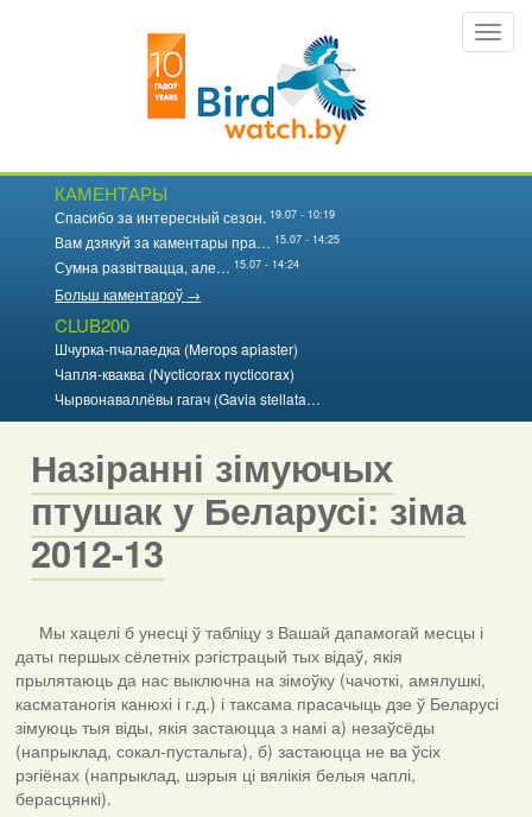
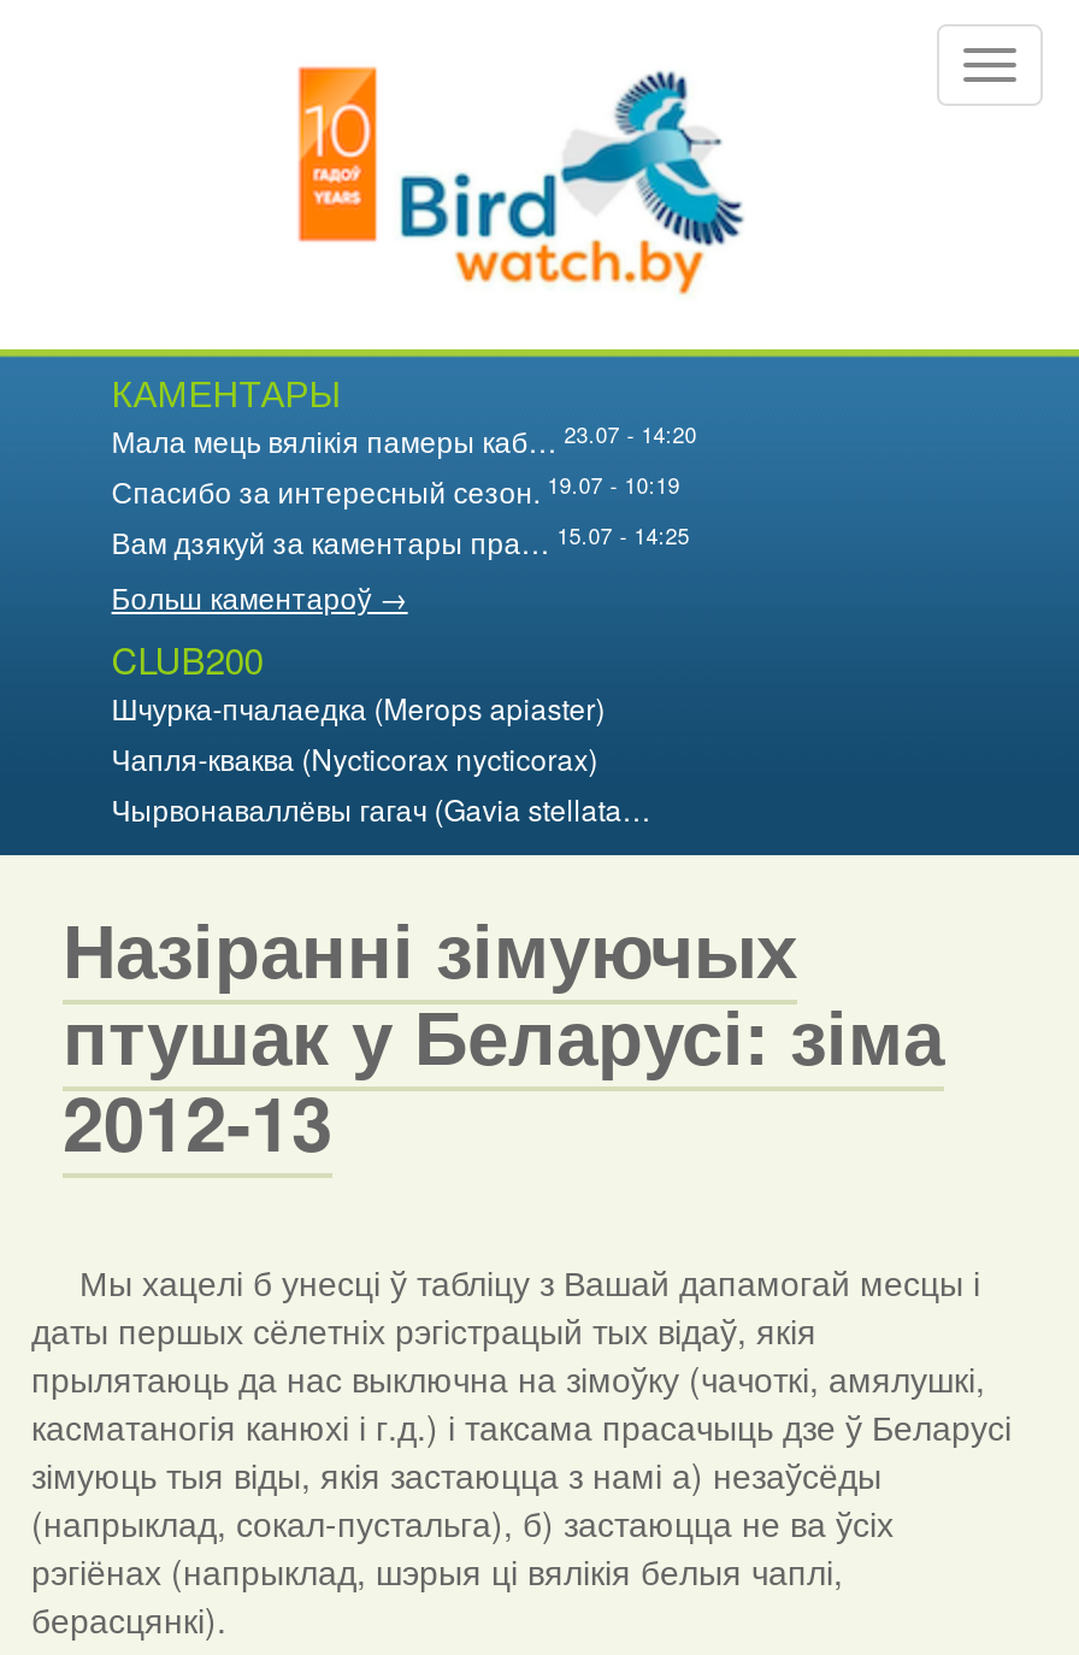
+ Мала мець вялікія памеры каб… 23.07 - 14:20

moved down: Спасибо за интересный сезон. 19.07 - 10:19 | Вам дзякуй за каментары пра… 15.07 - 14:25

- Сумна развітвацца, але… 15.07 - 14:24
